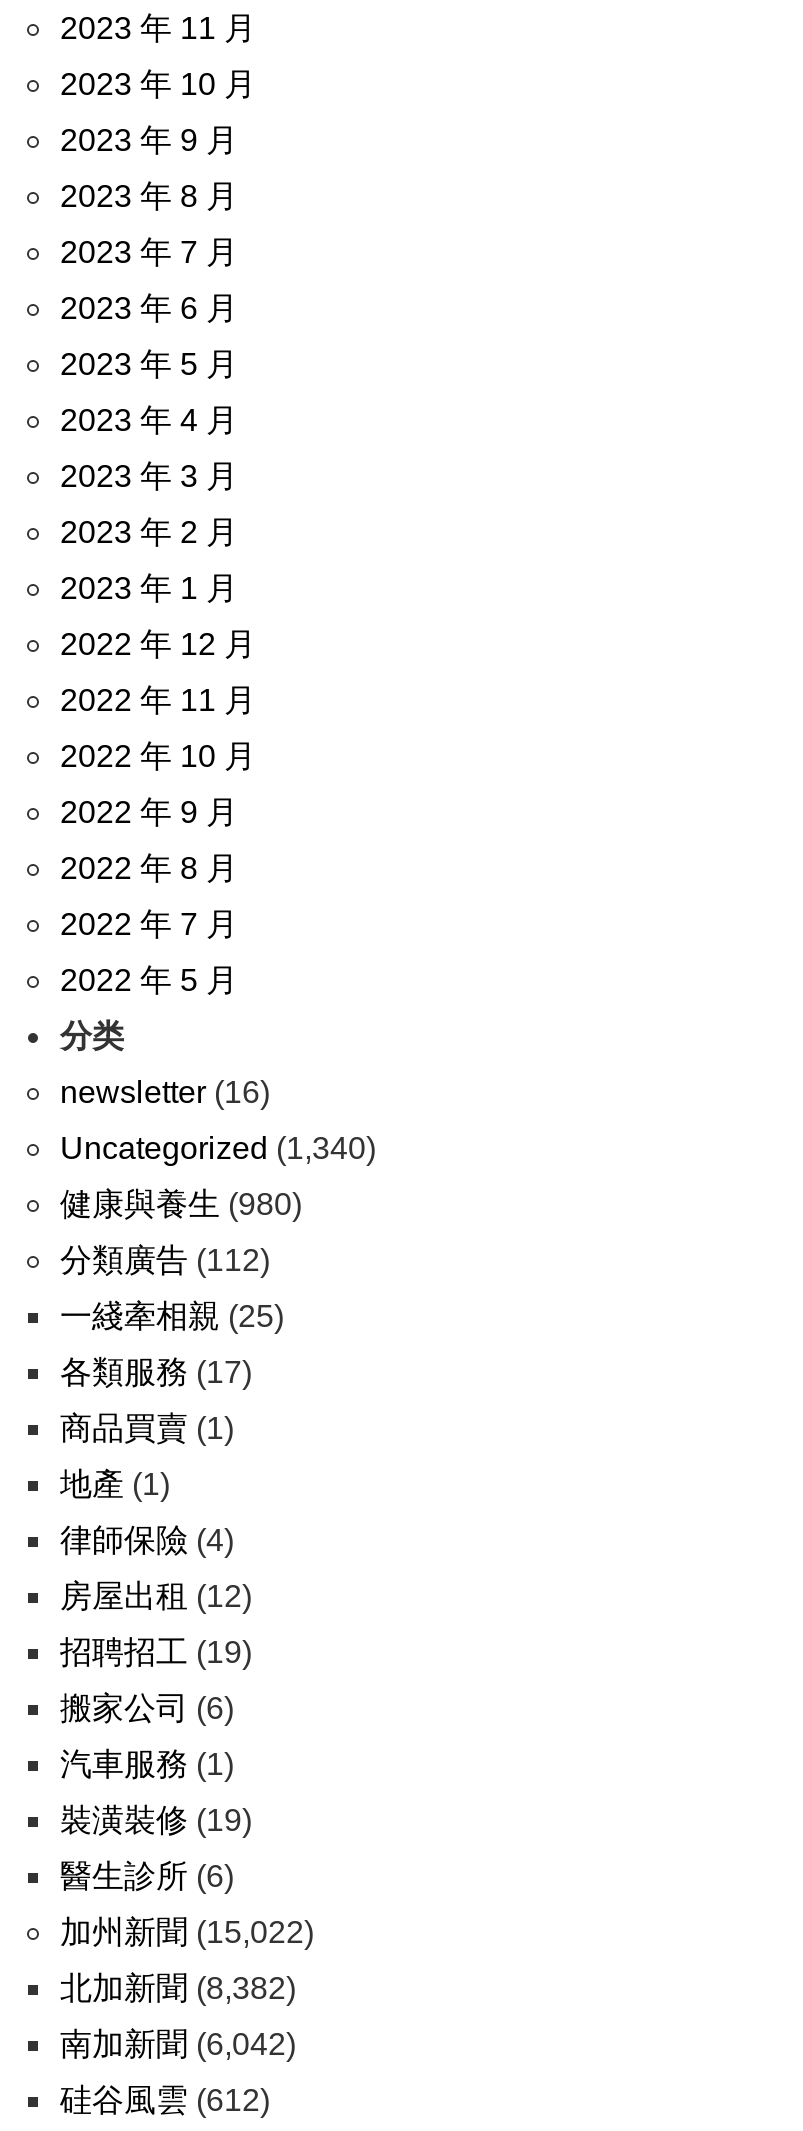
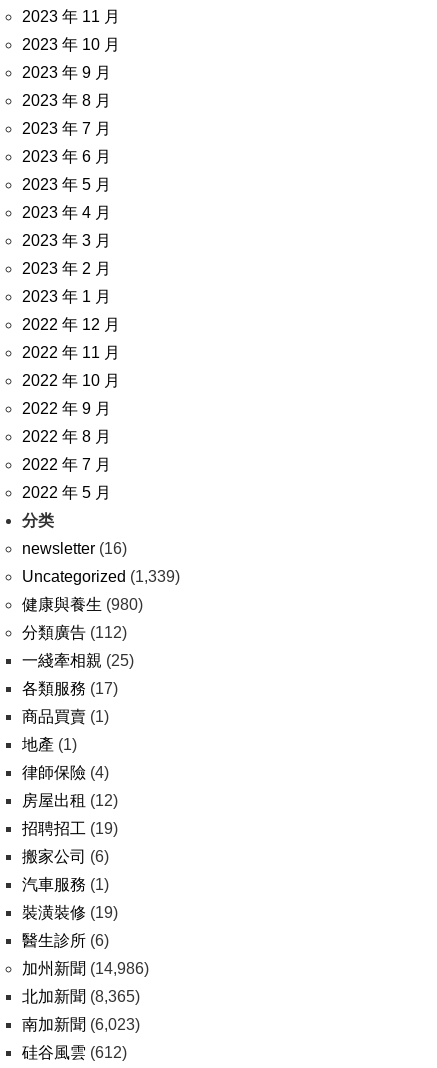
- Uncategorized (1,340)
+ Uncategorized (1,339)

- 加州新聞(15,022)
+ 加州新聞(14,986)

- 北加新聞(8,382)
+ 北加新聞(8,365)

- 南加新聞(6,042)
+ 南加新聞(6,023)
